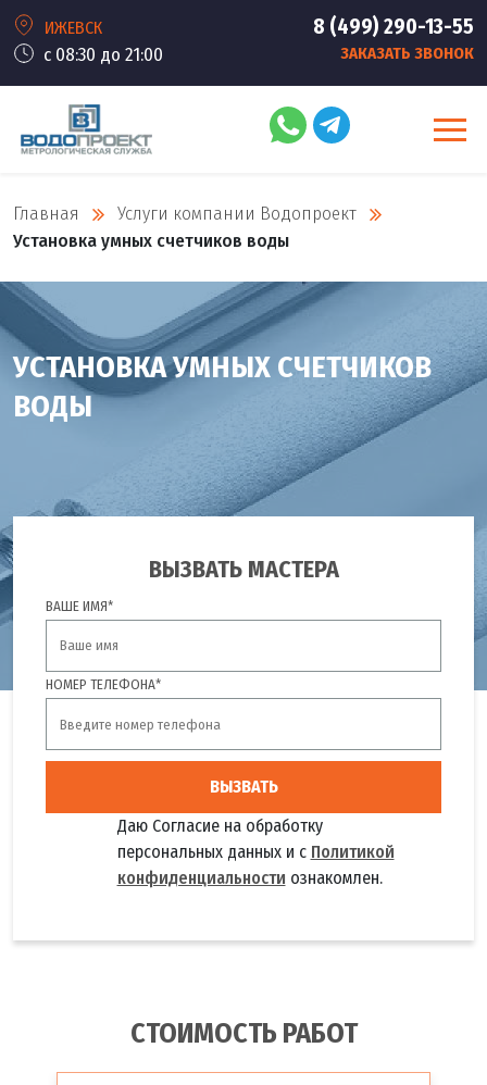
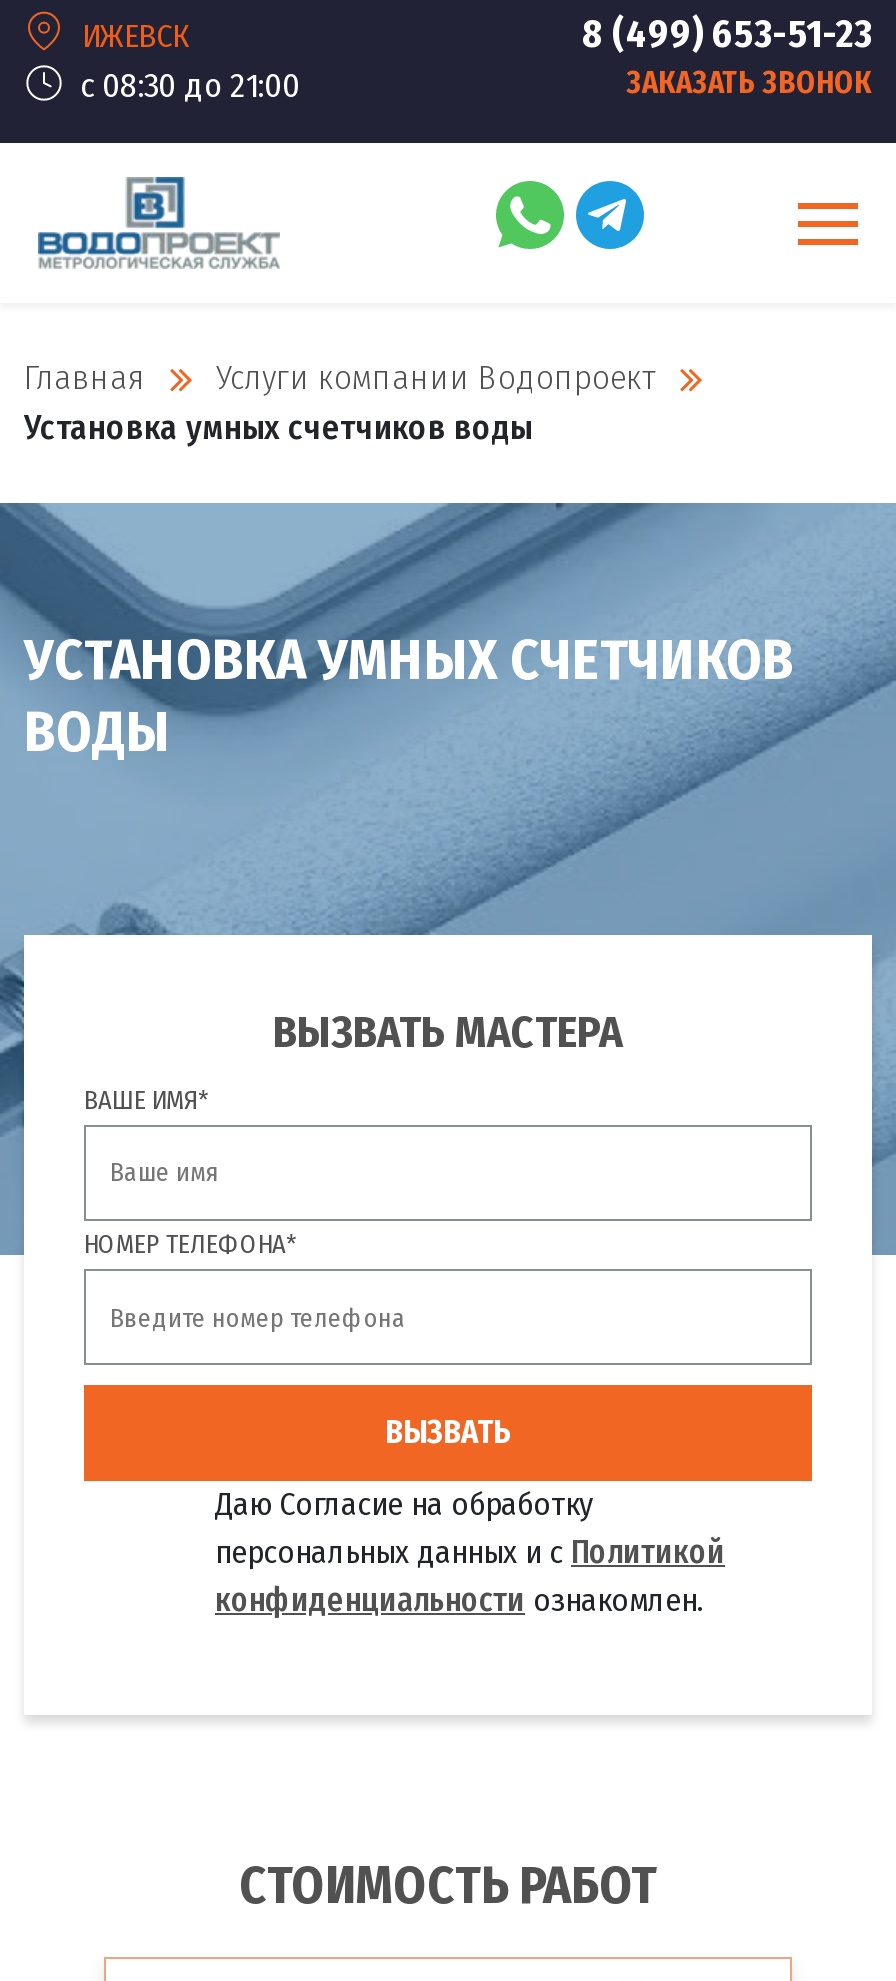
- 8 (499) 290-13-55
+ 8 (499) 653-51-23
